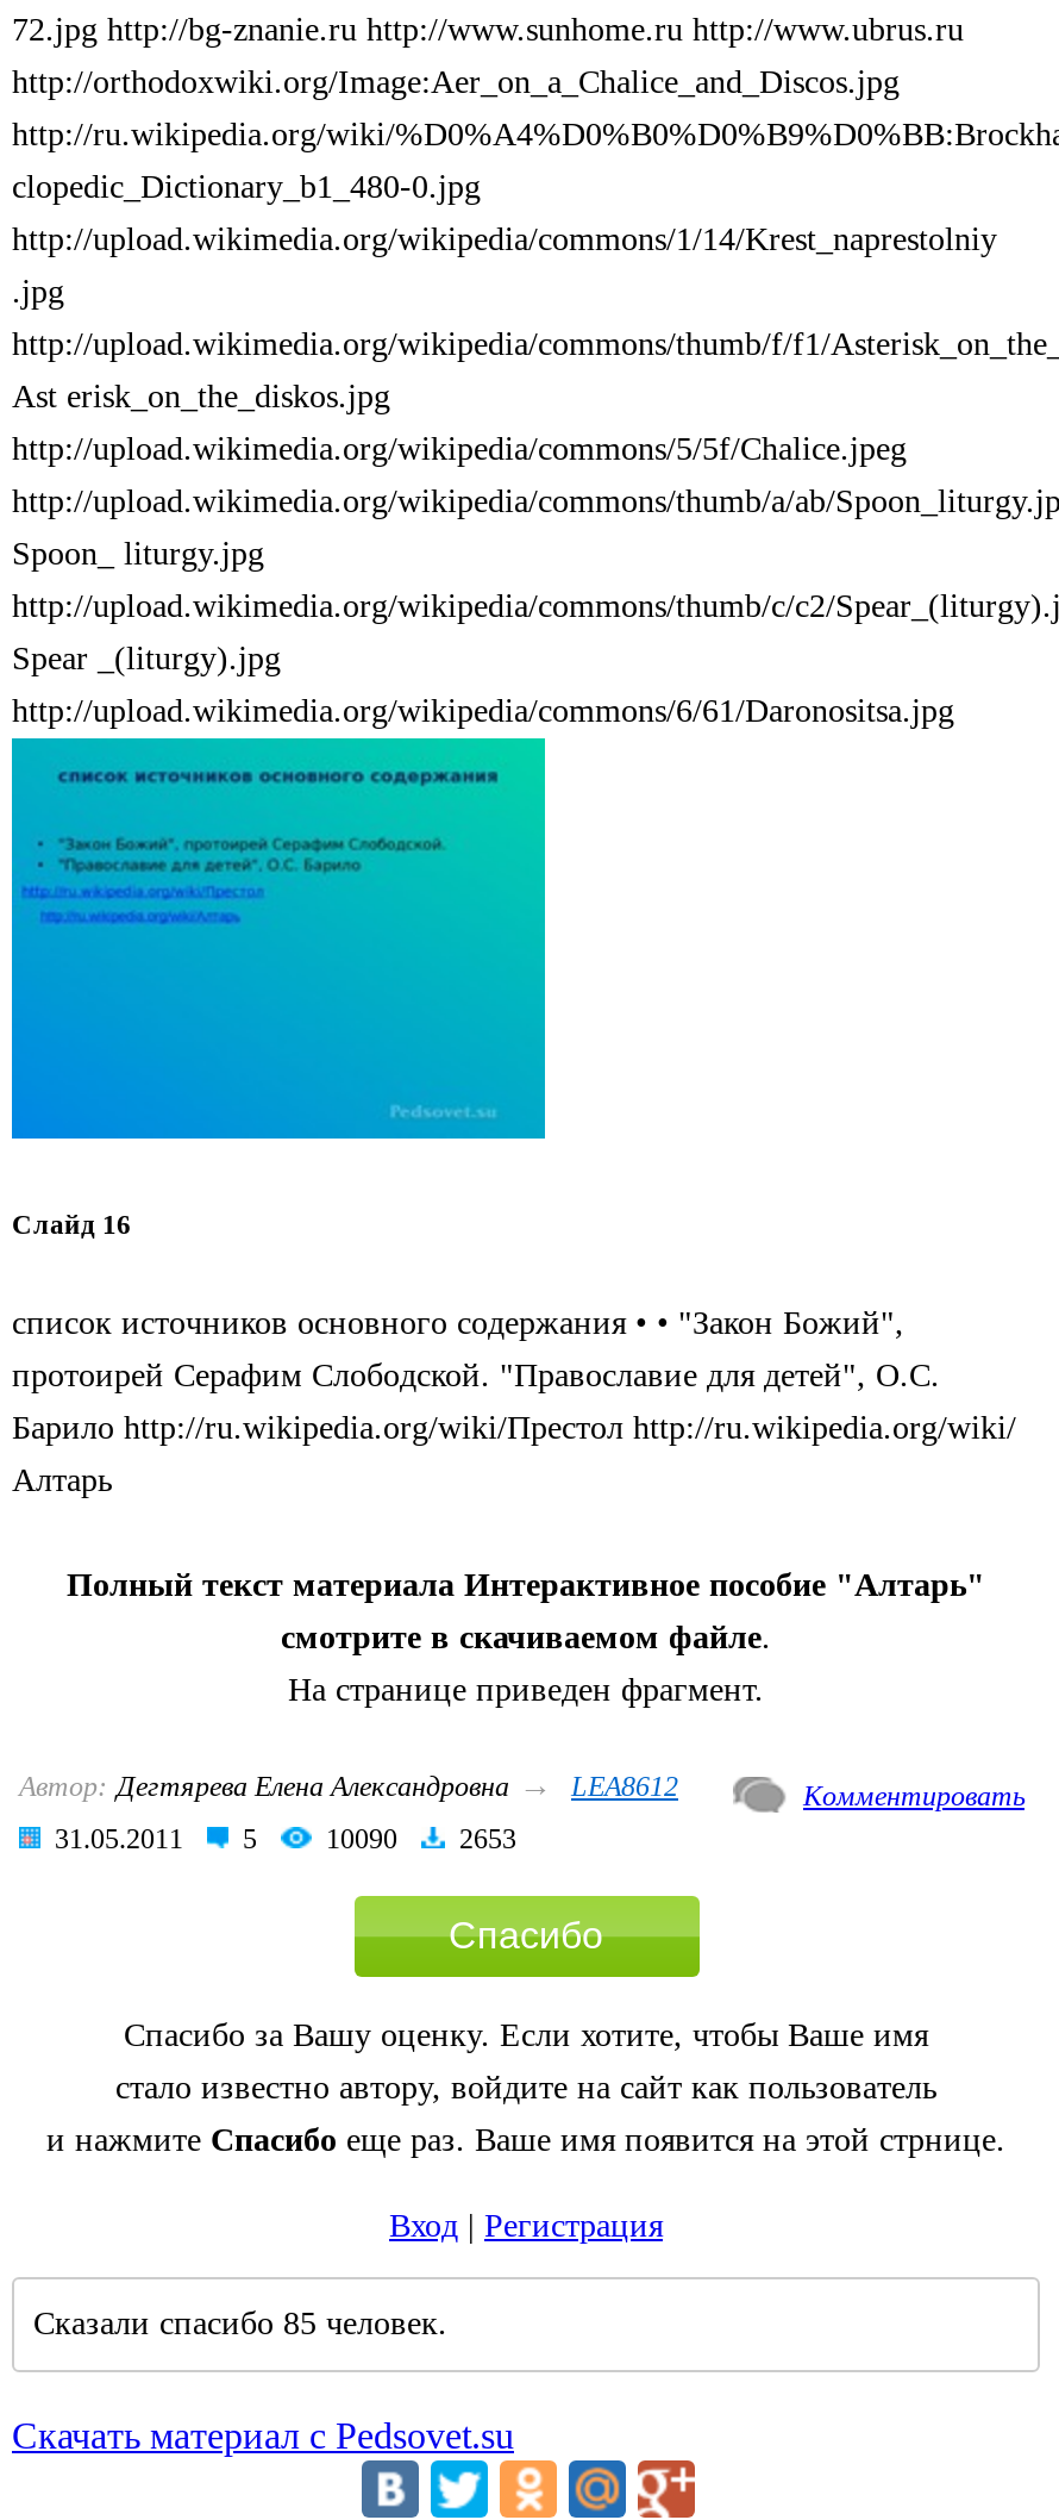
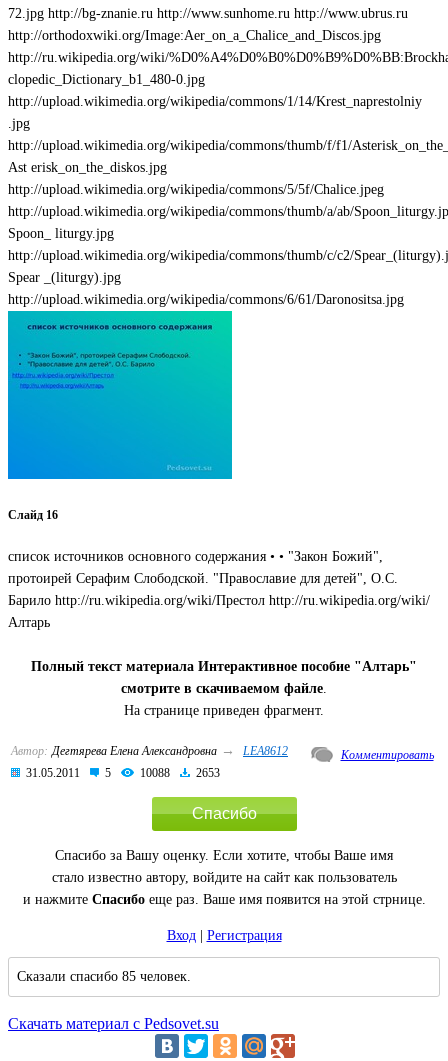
- 31.05.2011 5 10090 2653
+ 31.05.2011 5 10088 2653
